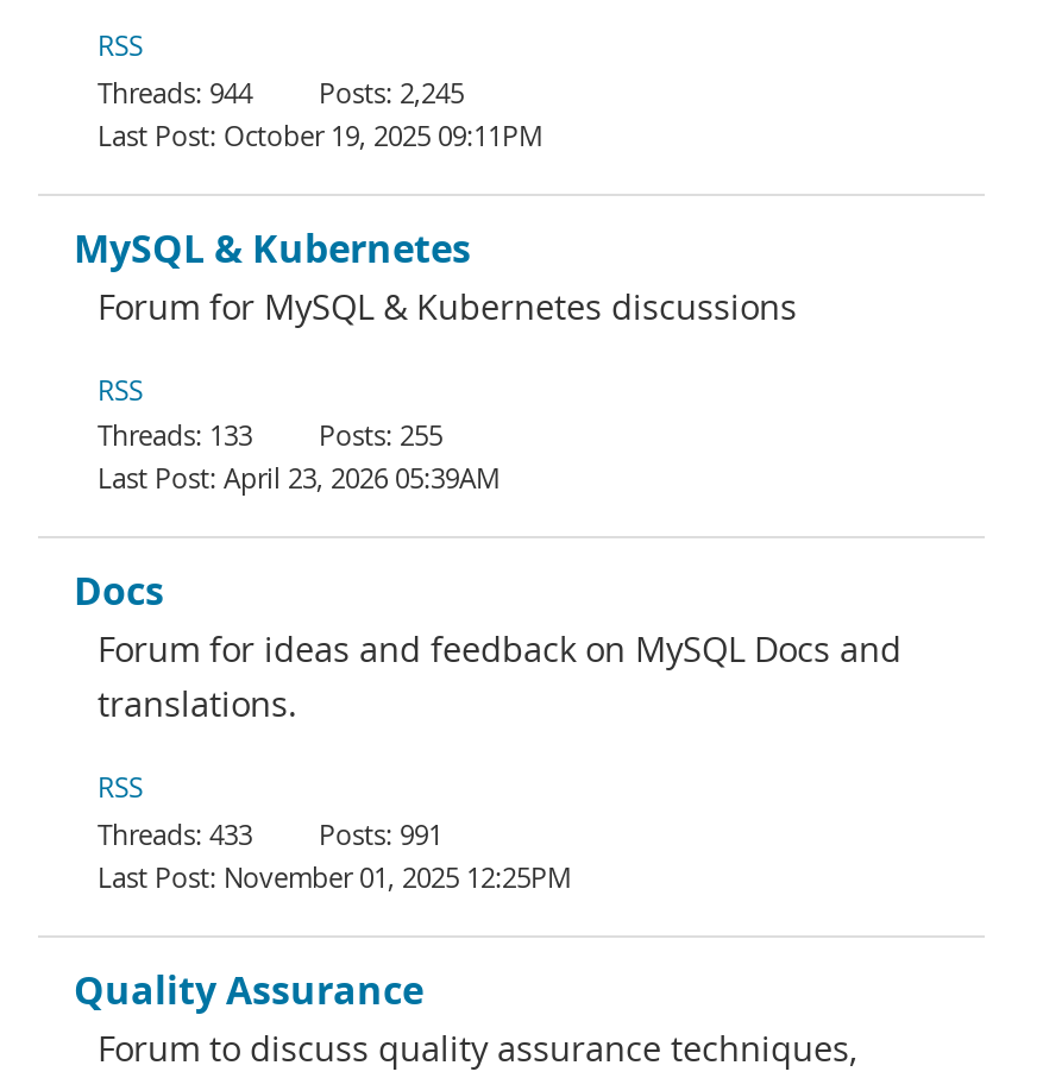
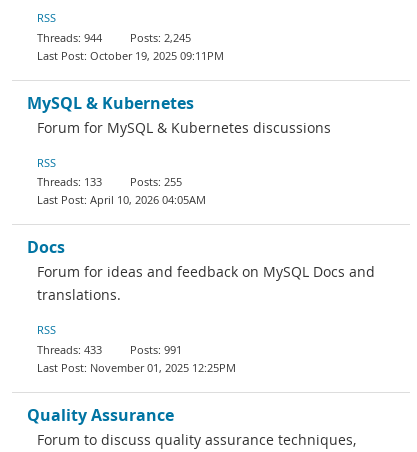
- April 23, 2026 05:39AM
+ April 10, 2026 04:05AM
